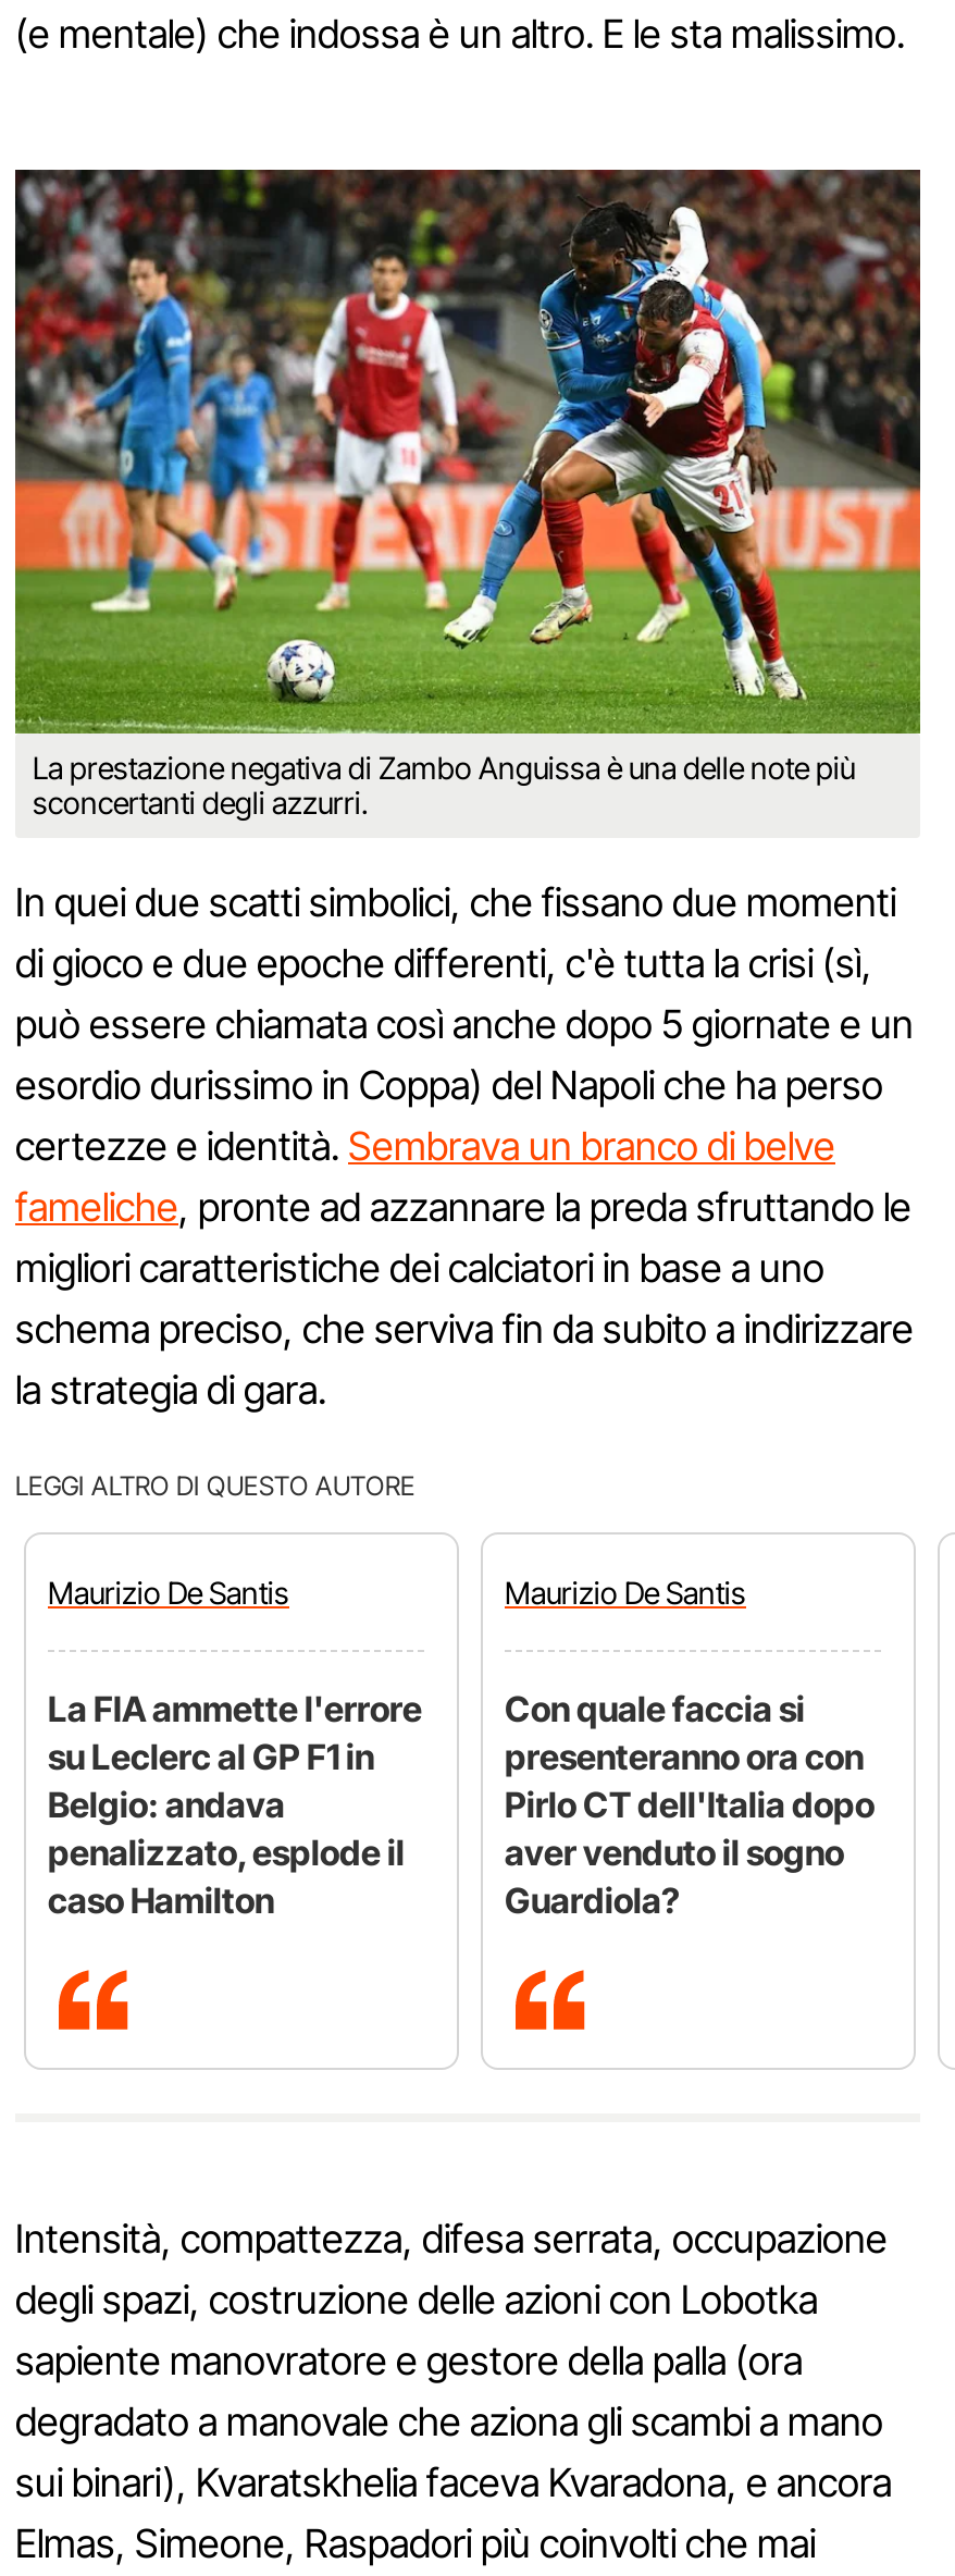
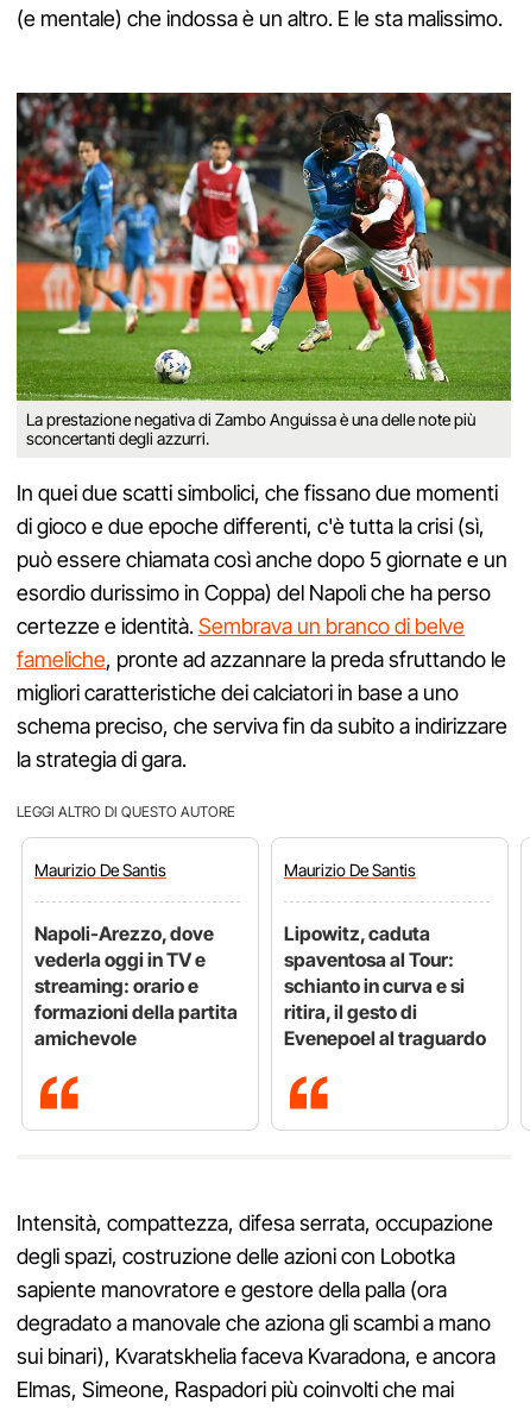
- La FIA ammette l'errore
- su Leclerc al GP F1 in
- Belgio: andava
- penalizzato, esplode il
- caso Hamilton
+ Napoli-Arezzo, dove
+ vederla oggi in TV e
+ streaming: orario e
+ formazioni della partita
+ amichevole

- Con quale faccia si
- presenteranno ora con
- Pirlo CT dell'Italia dopo
- aver venduto il sogno
- Guardiola?
+ Lipowitz, caduta
+ spaventosa al Tour:
+ schianto in curva e si
+ ritira, il gesto di
+ Evenepoel al traguardo
